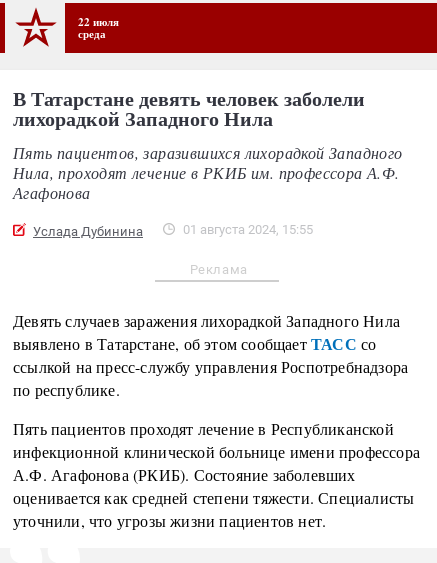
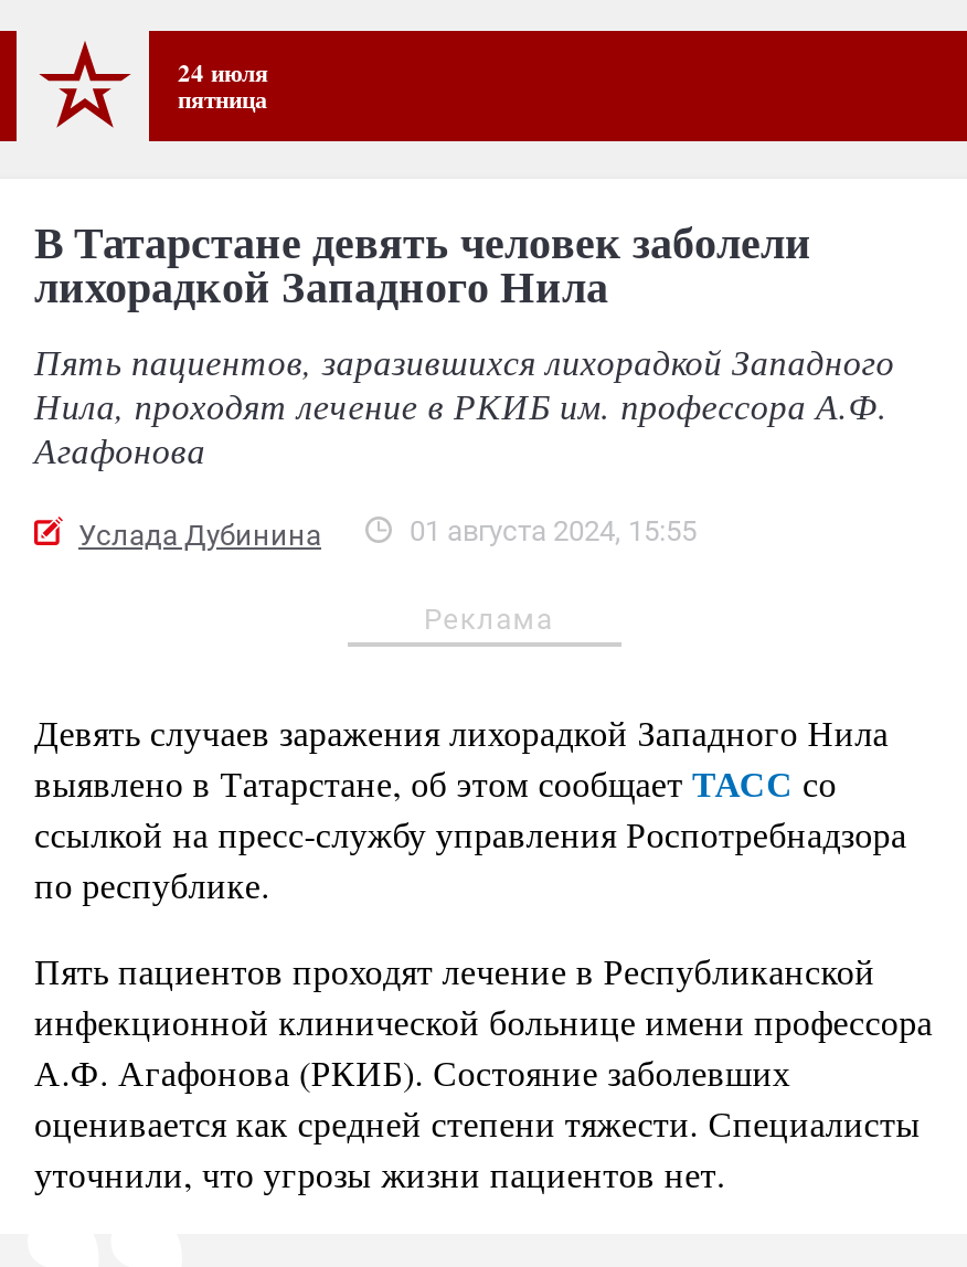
- 22 июля
- среда
+ 24 июля
+ пятница
